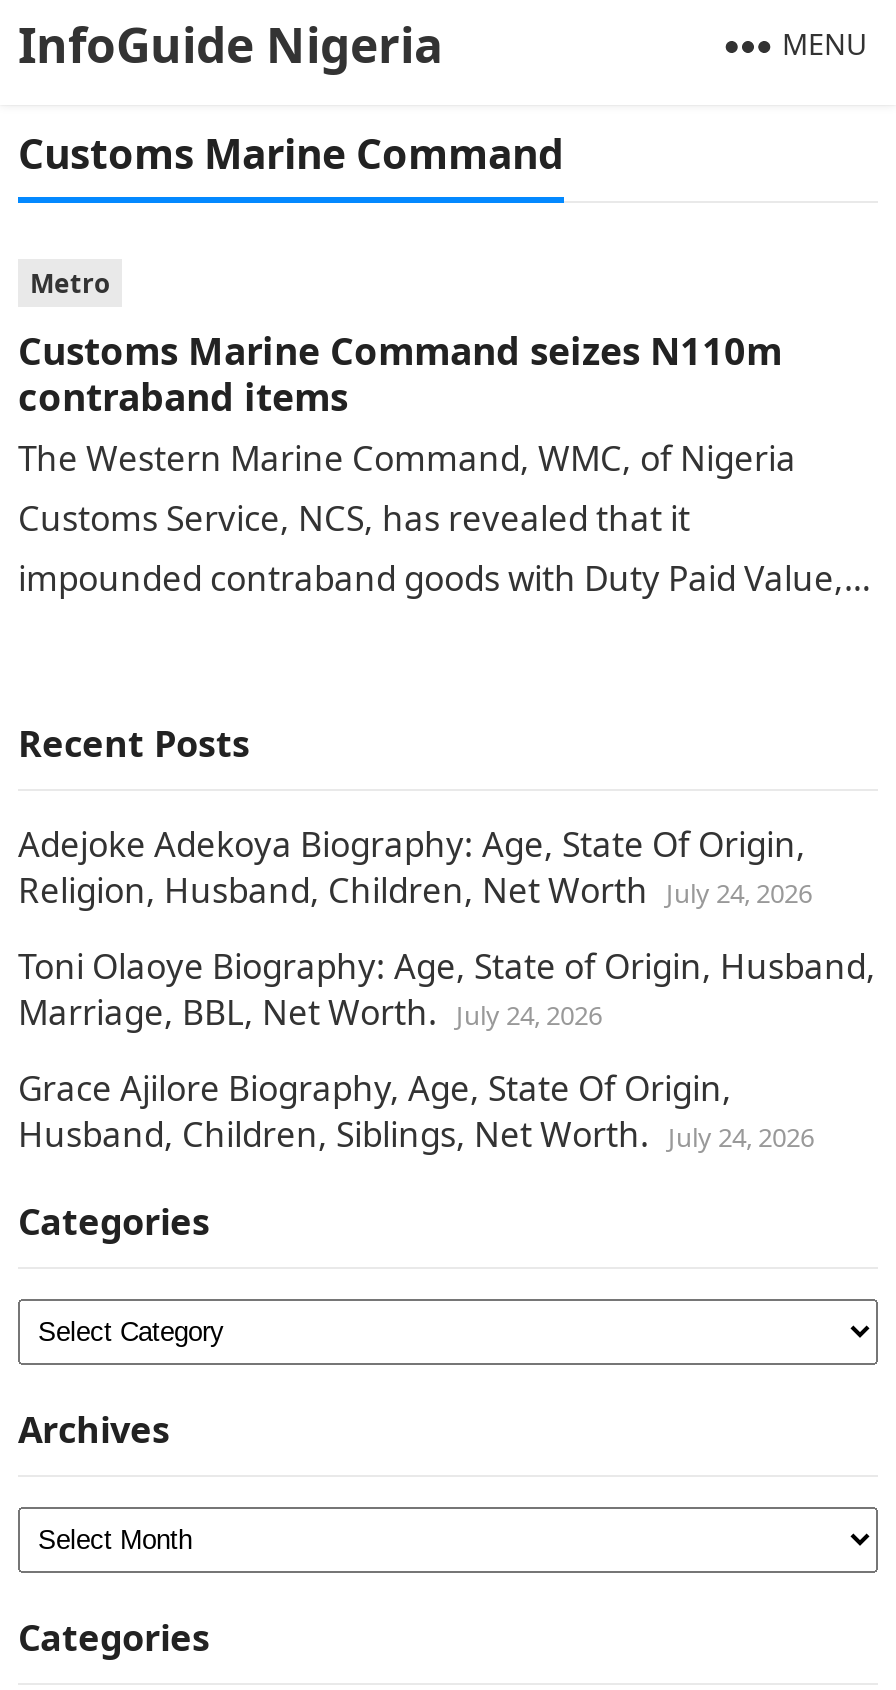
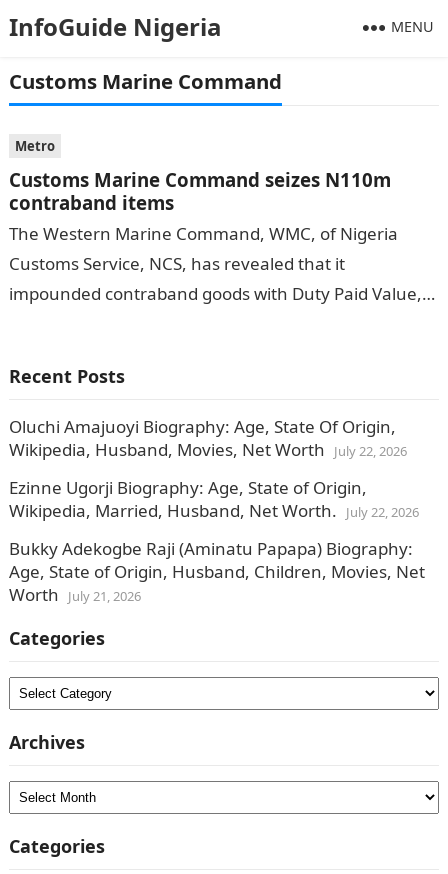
- Adejoke Adekoya Biography: Age, State Of Origin,
- Religion, Husband, Children, Net Worth July 24, 2026
+ Oluchi Amajuoyi Biography: Age, State Of Origin,
+ Wikipedia, Husband, Movies, Net Worth July 22, 2026

- Toni Olaoye Biography: Age, State of Origin, Husband,
- Marriage, BBL, Net Worth. July 24, 2026
+ Ezinne Ugorji Biography: Age, State of Origin,
+ Wikipedia, Married, Husband, Net Worth. July 22, 2026

- Grace Ajilore Biography, Age, State Of Origin,
- Husband, Children, Siblings, Net Worth. July 24, 2026
+ Bukky Adekogbe Raji (Aminatu Papapa) Biography:
+ Age, State of Origin, Husband, Children, Movies, Net
+ Worth July 21, 2026
